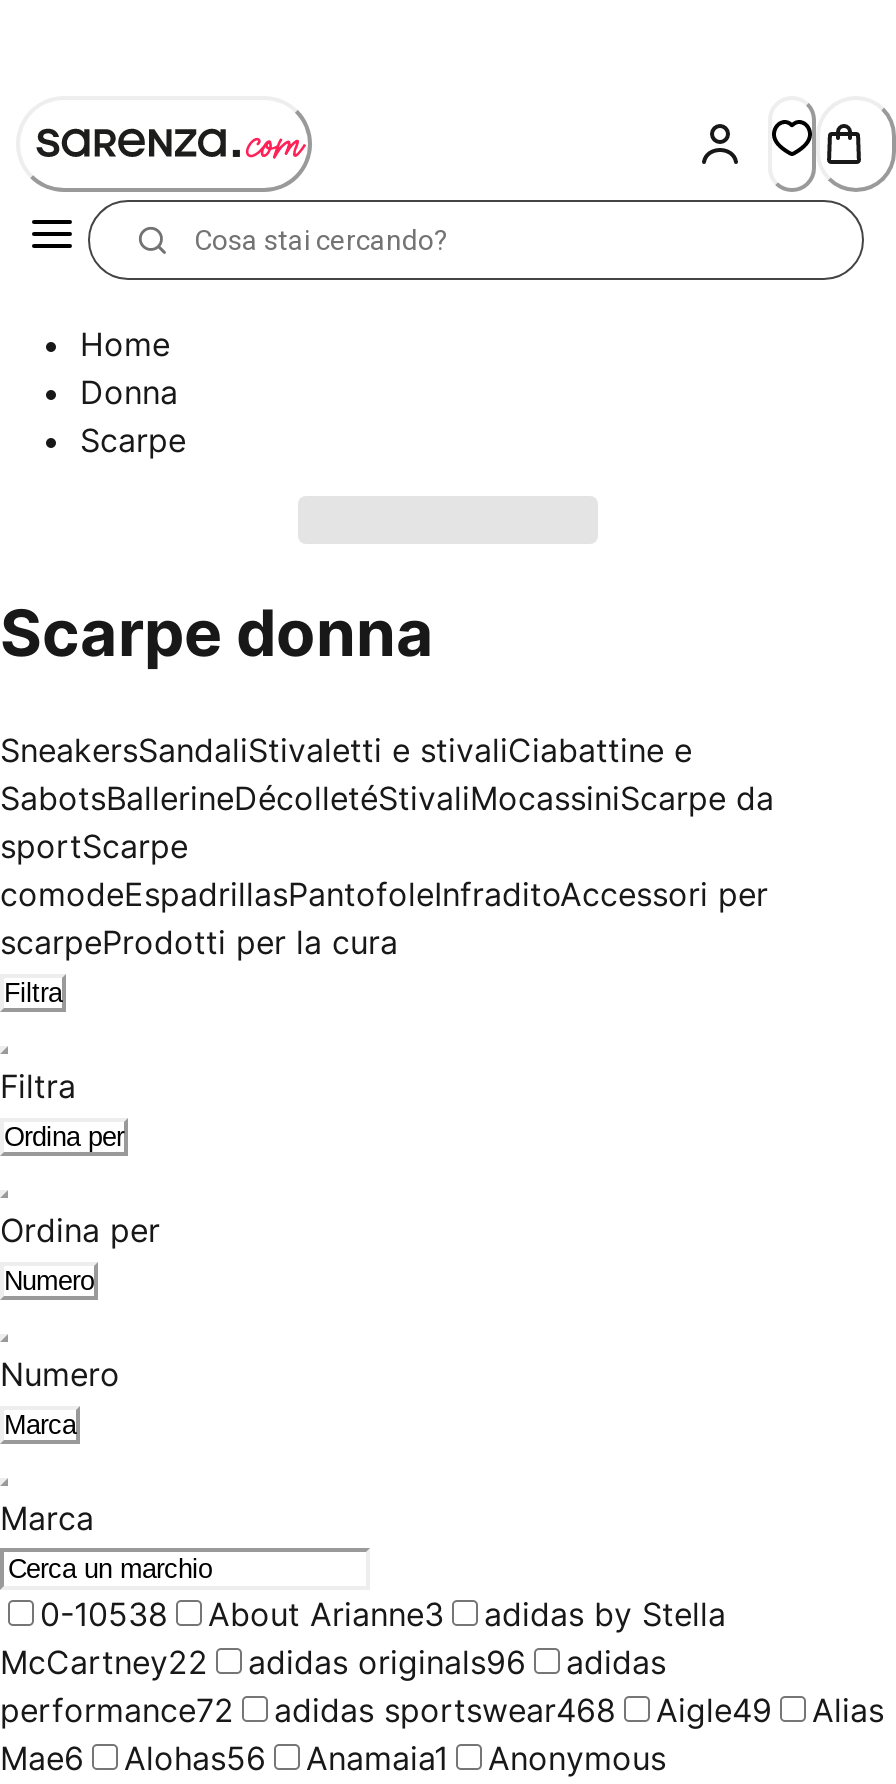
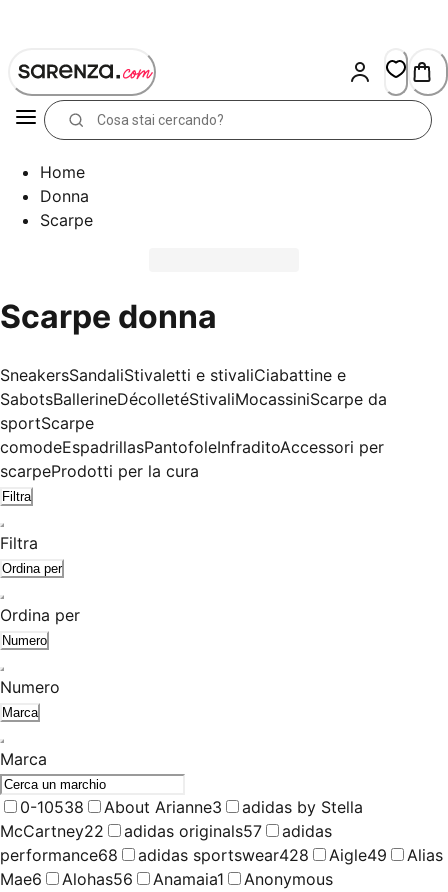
- adidas originals96
+ adidas originals57

- performance72
+ performance68

- adidas sportswear468
+ adidas sportswear428
